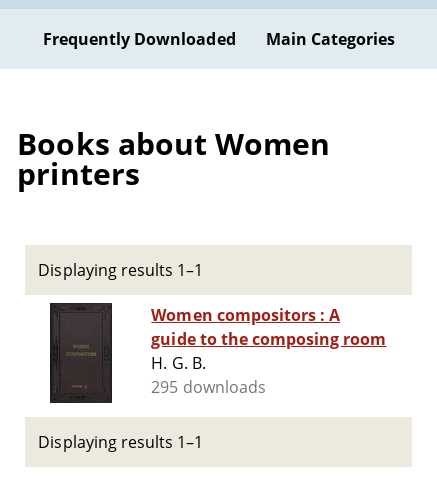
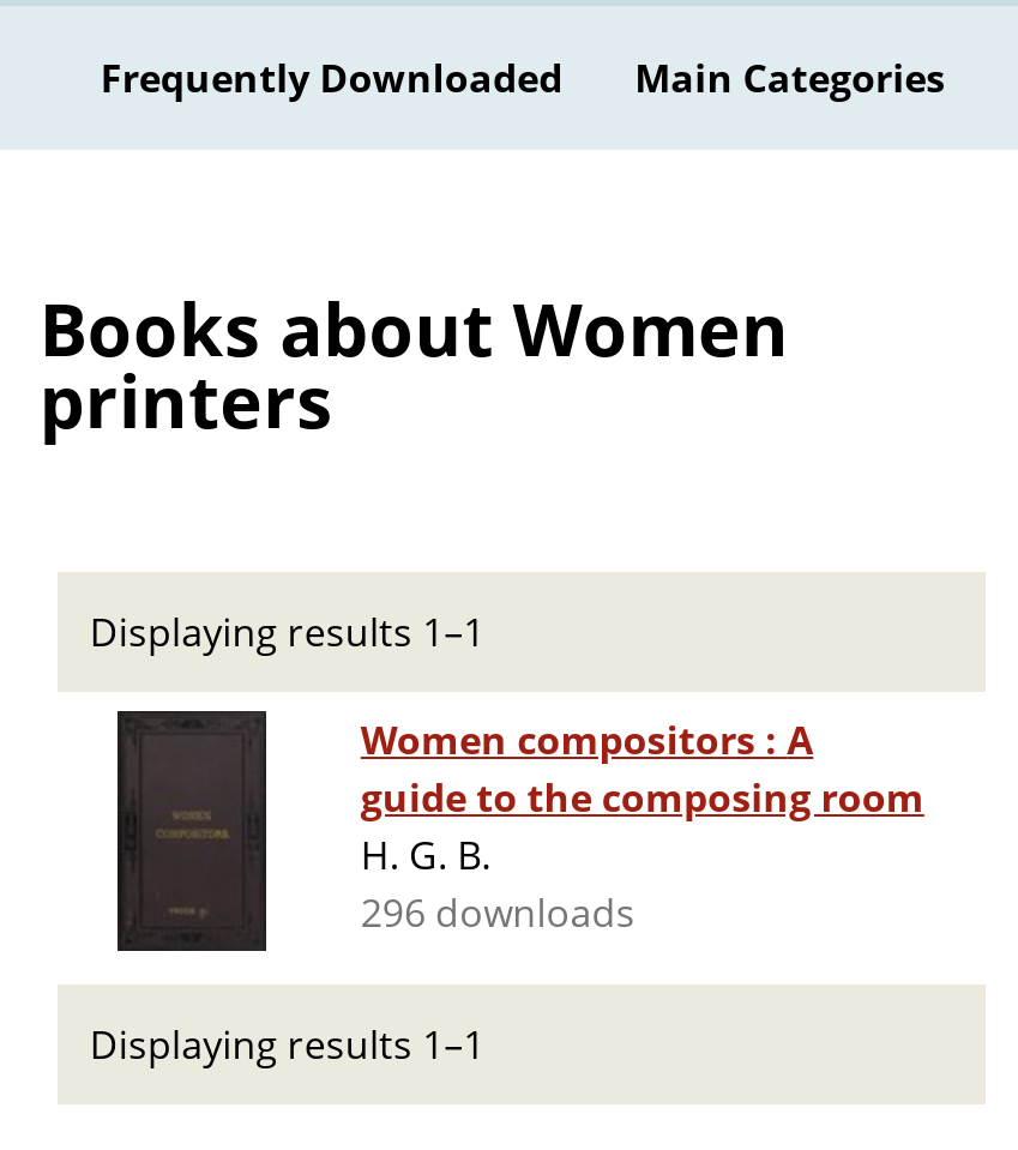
- 295 downloads
+ 296 downloads
